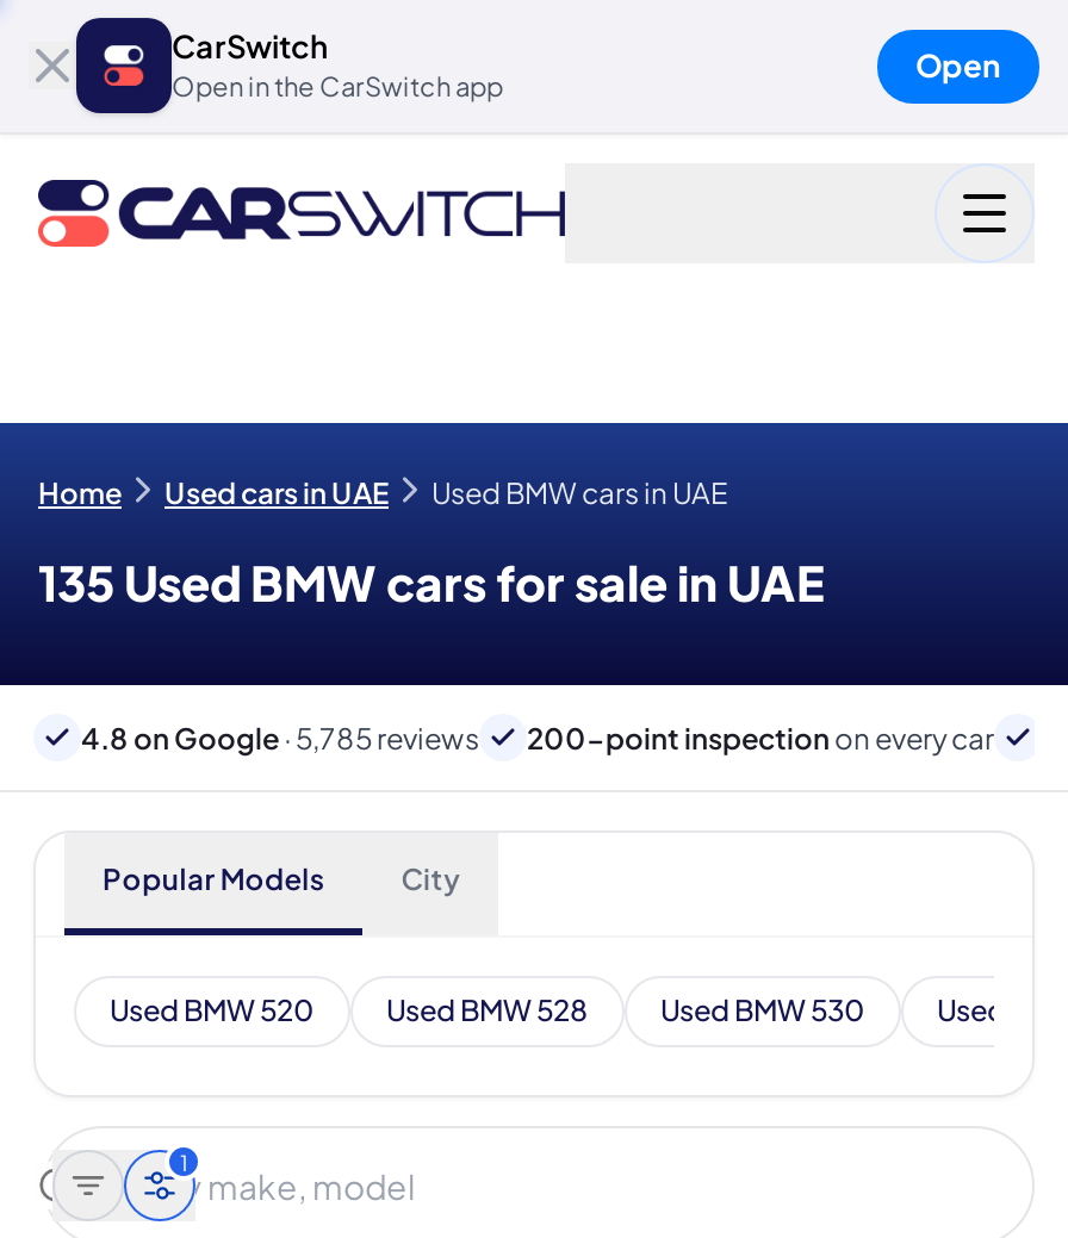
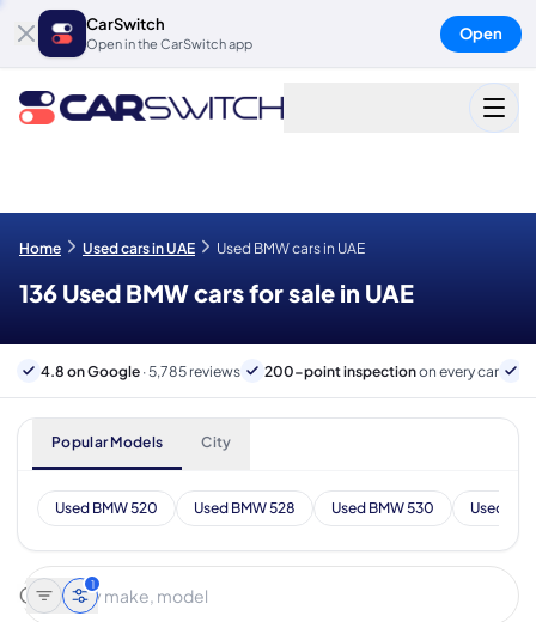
- 135 Used BMW cars for sale in UAE
+ 136 Used BMW cars for sale in UAE
